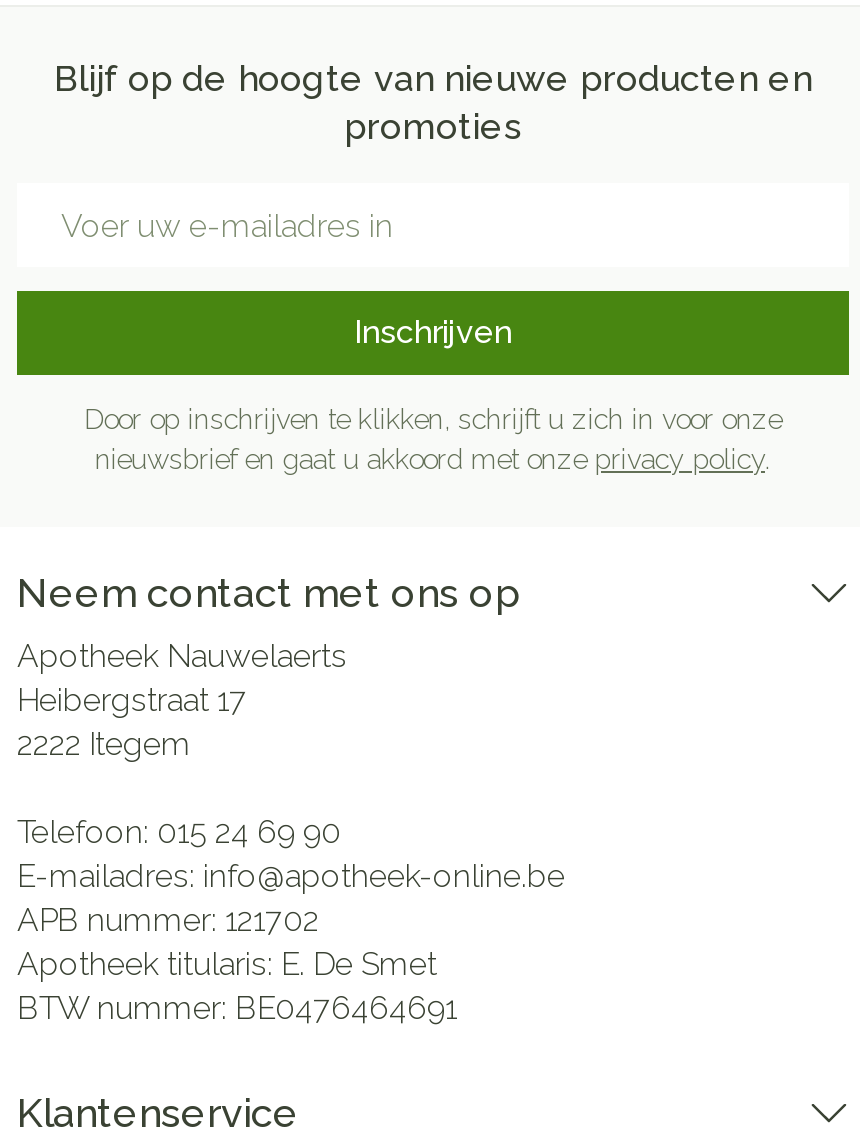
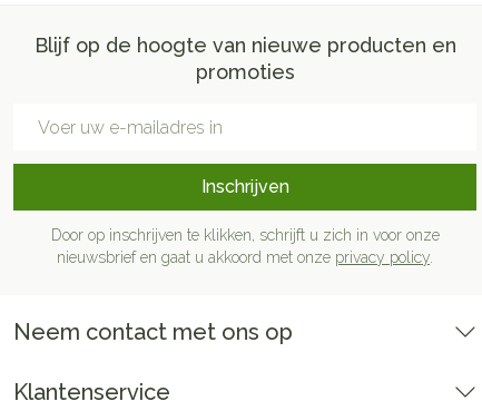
- Apotheek Nauwelaerts
- Heibergstraat 17
- 2222 Itegem
- Telefoon: 015 24 69 90
- E-mailadres: info@apotheek-online.be
- APB nummer: 121702
- Apotheek titularis: E. De Smet
- BTW nummer: BE0476464691
